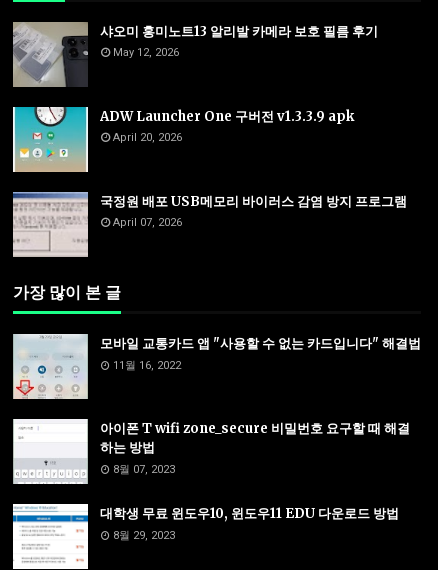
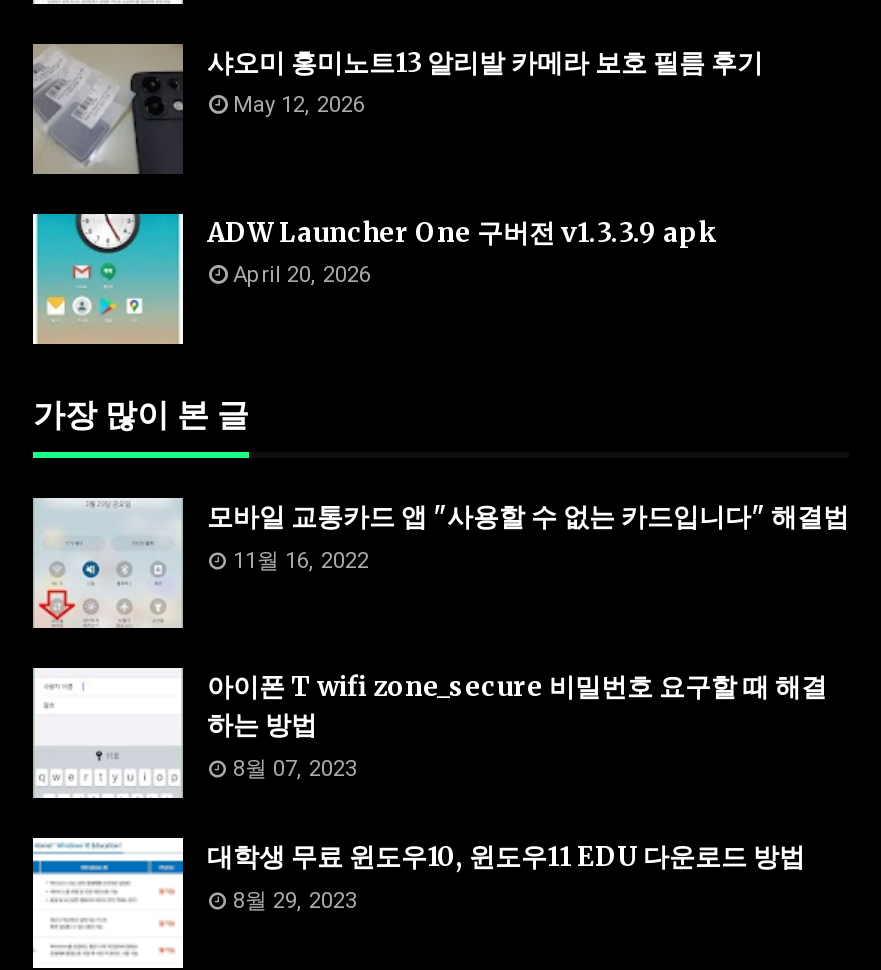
- [image]
- 국정원 배포 USB메모리 바이러스 감염 방지 프로그램
- April 07, 2026
